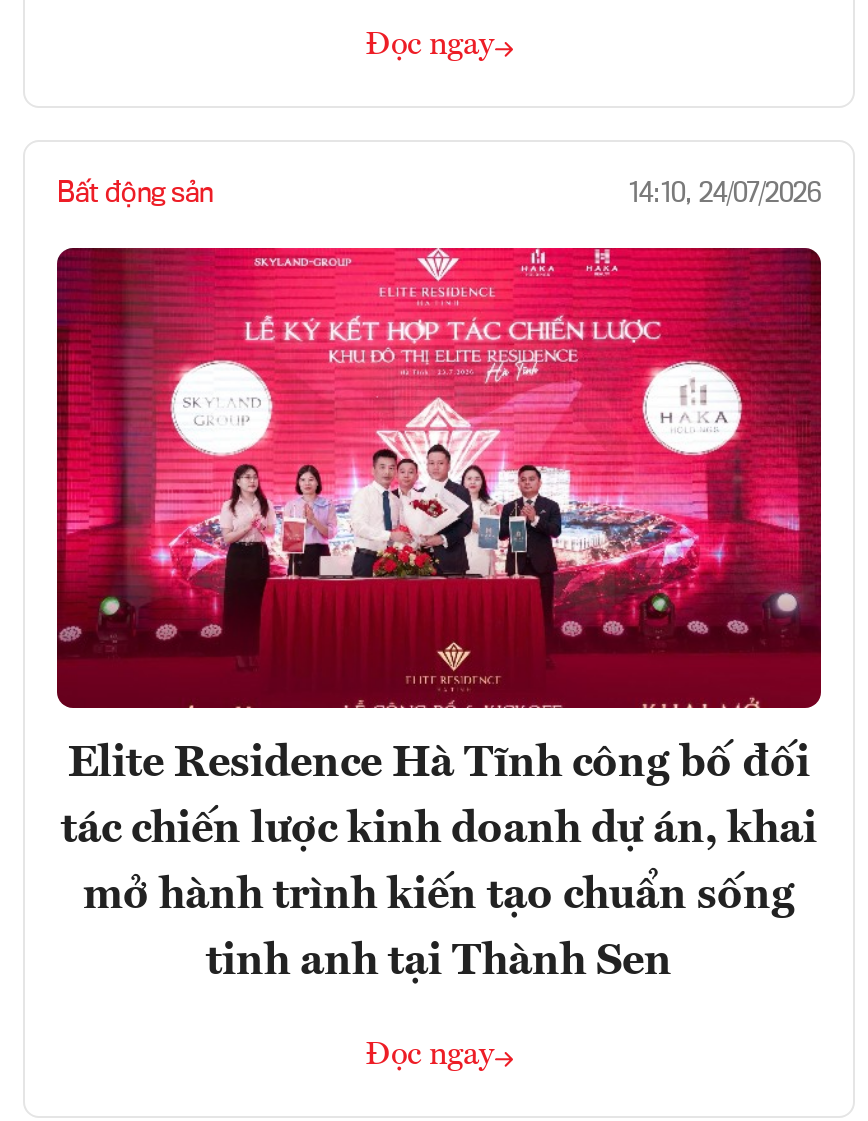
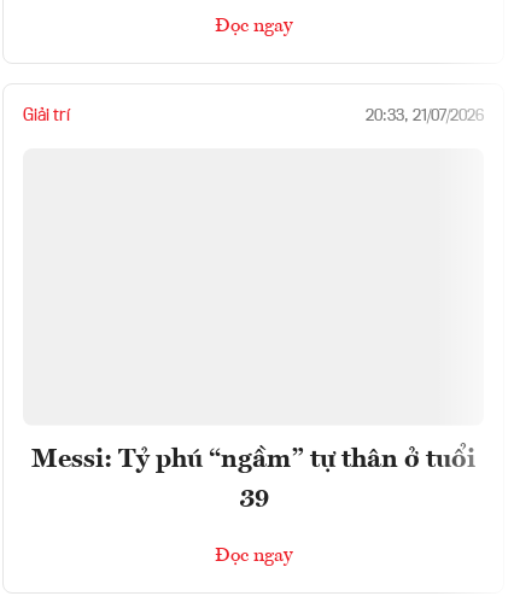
- Bất động sản
- 14:10, 24/07/2026
+ Giải trí
+ 20:33, 21/07/2026

- [image]

- Elite Residence Hà Tĩnh công bố đối
- tác chiến lược kinh doanh dự án, khai
- mở hành trình kiến tạo chuẩn sống
- tinh anh tại Thành Sen
+ Messi: Tỷ phú “ngầm” tự thân ở tuổi
+ 39
